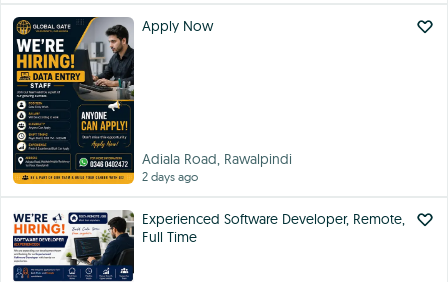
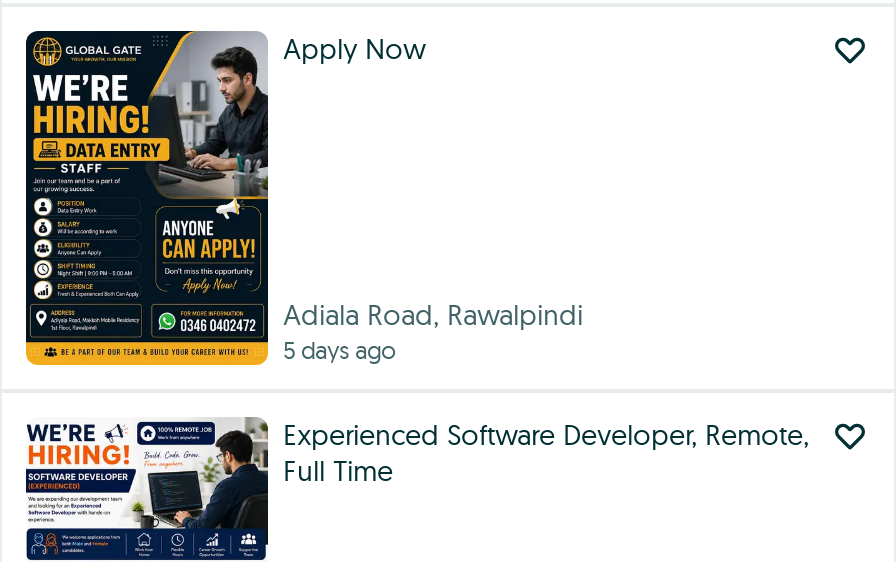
- 2 days ago
+ 5 days ago
